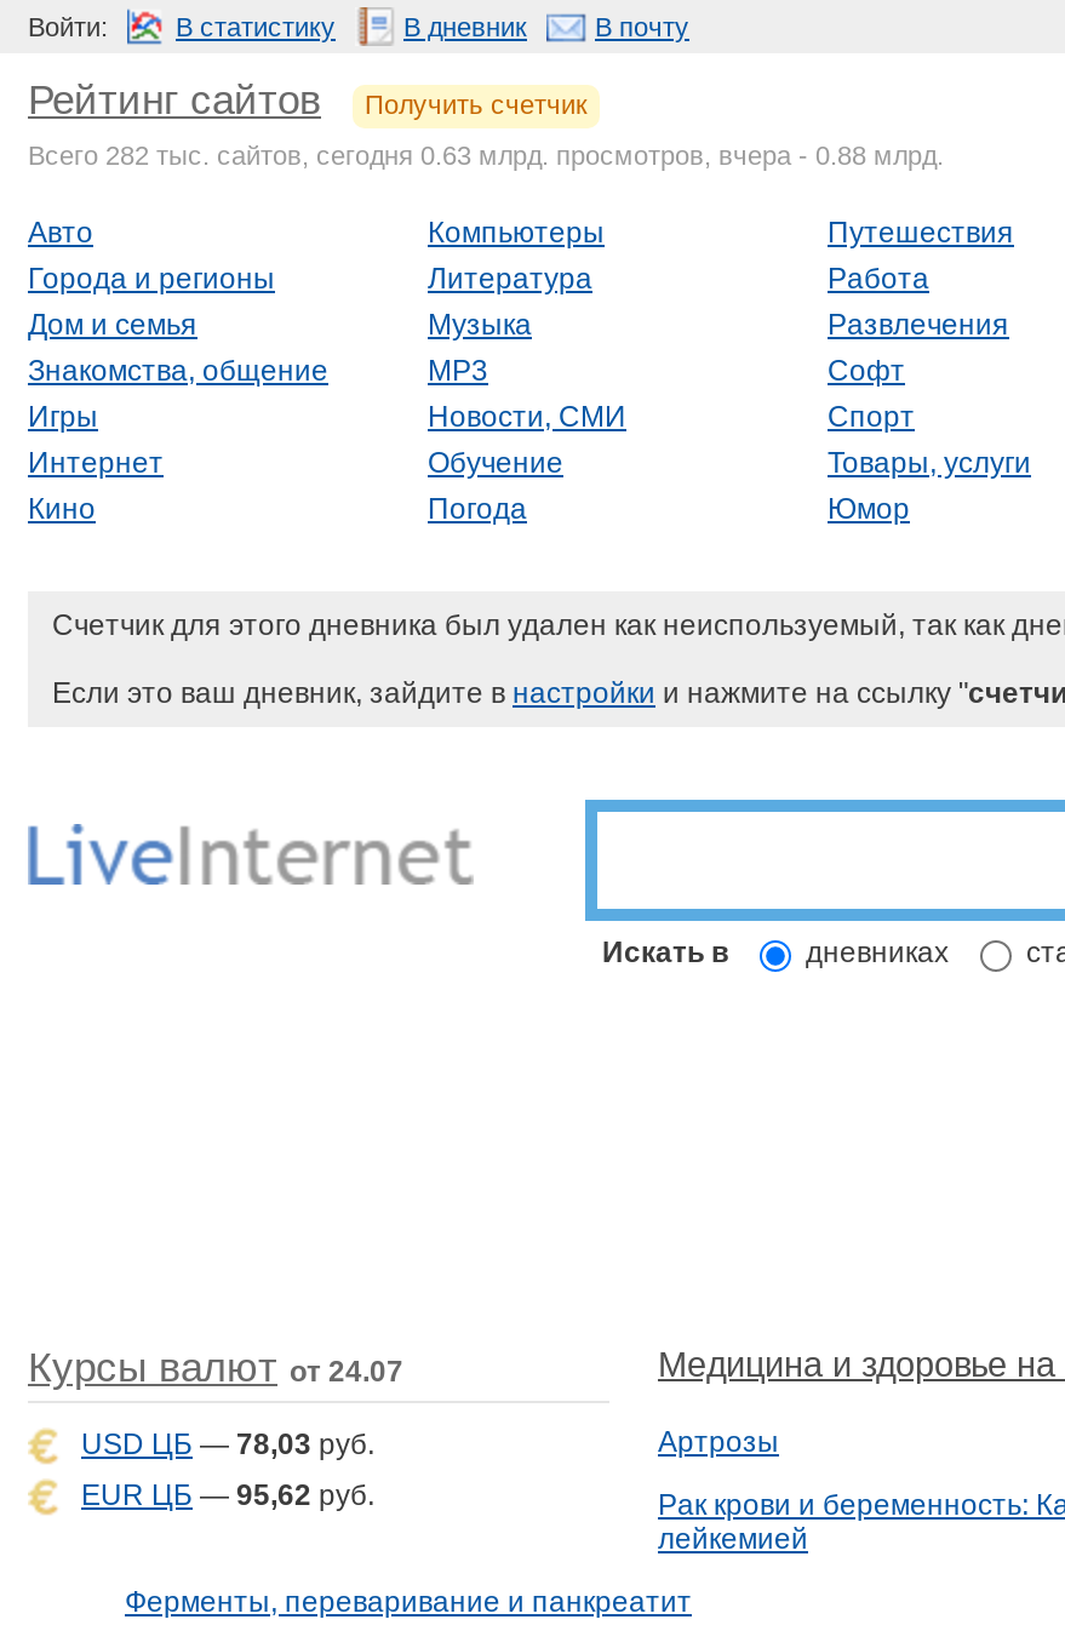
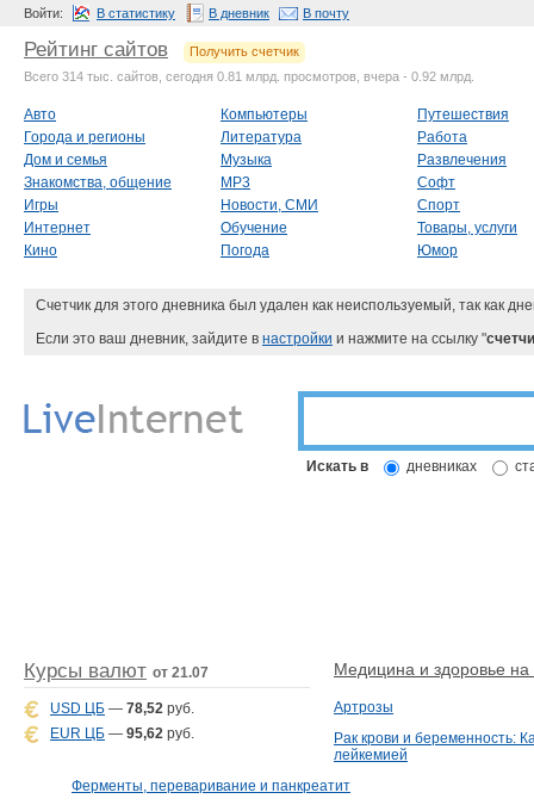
- Всего 282 тыс. сайтов, сегодня 0.63 млрд. просмотров, вчера - 0.88 млрд.
+ Всего 314 тыс. сайтов, сегодня 0.81 млрд. просмотров, вчера - 0.92 млрд.

- Курсы валют от 24.07
+ Курсы валют от 21.07

- USD ЦБ — 78,03 руб.
+ USD ЦБ — 78,52 руб.
